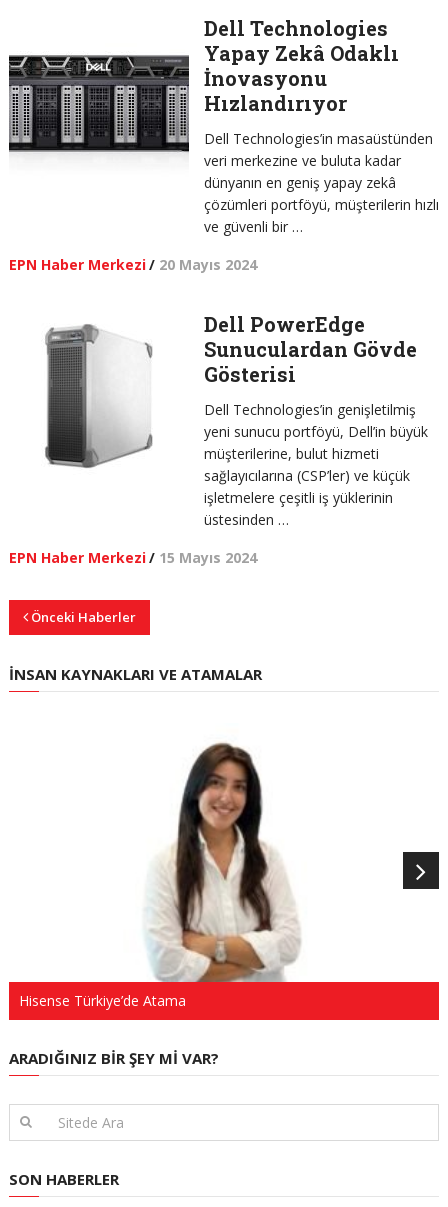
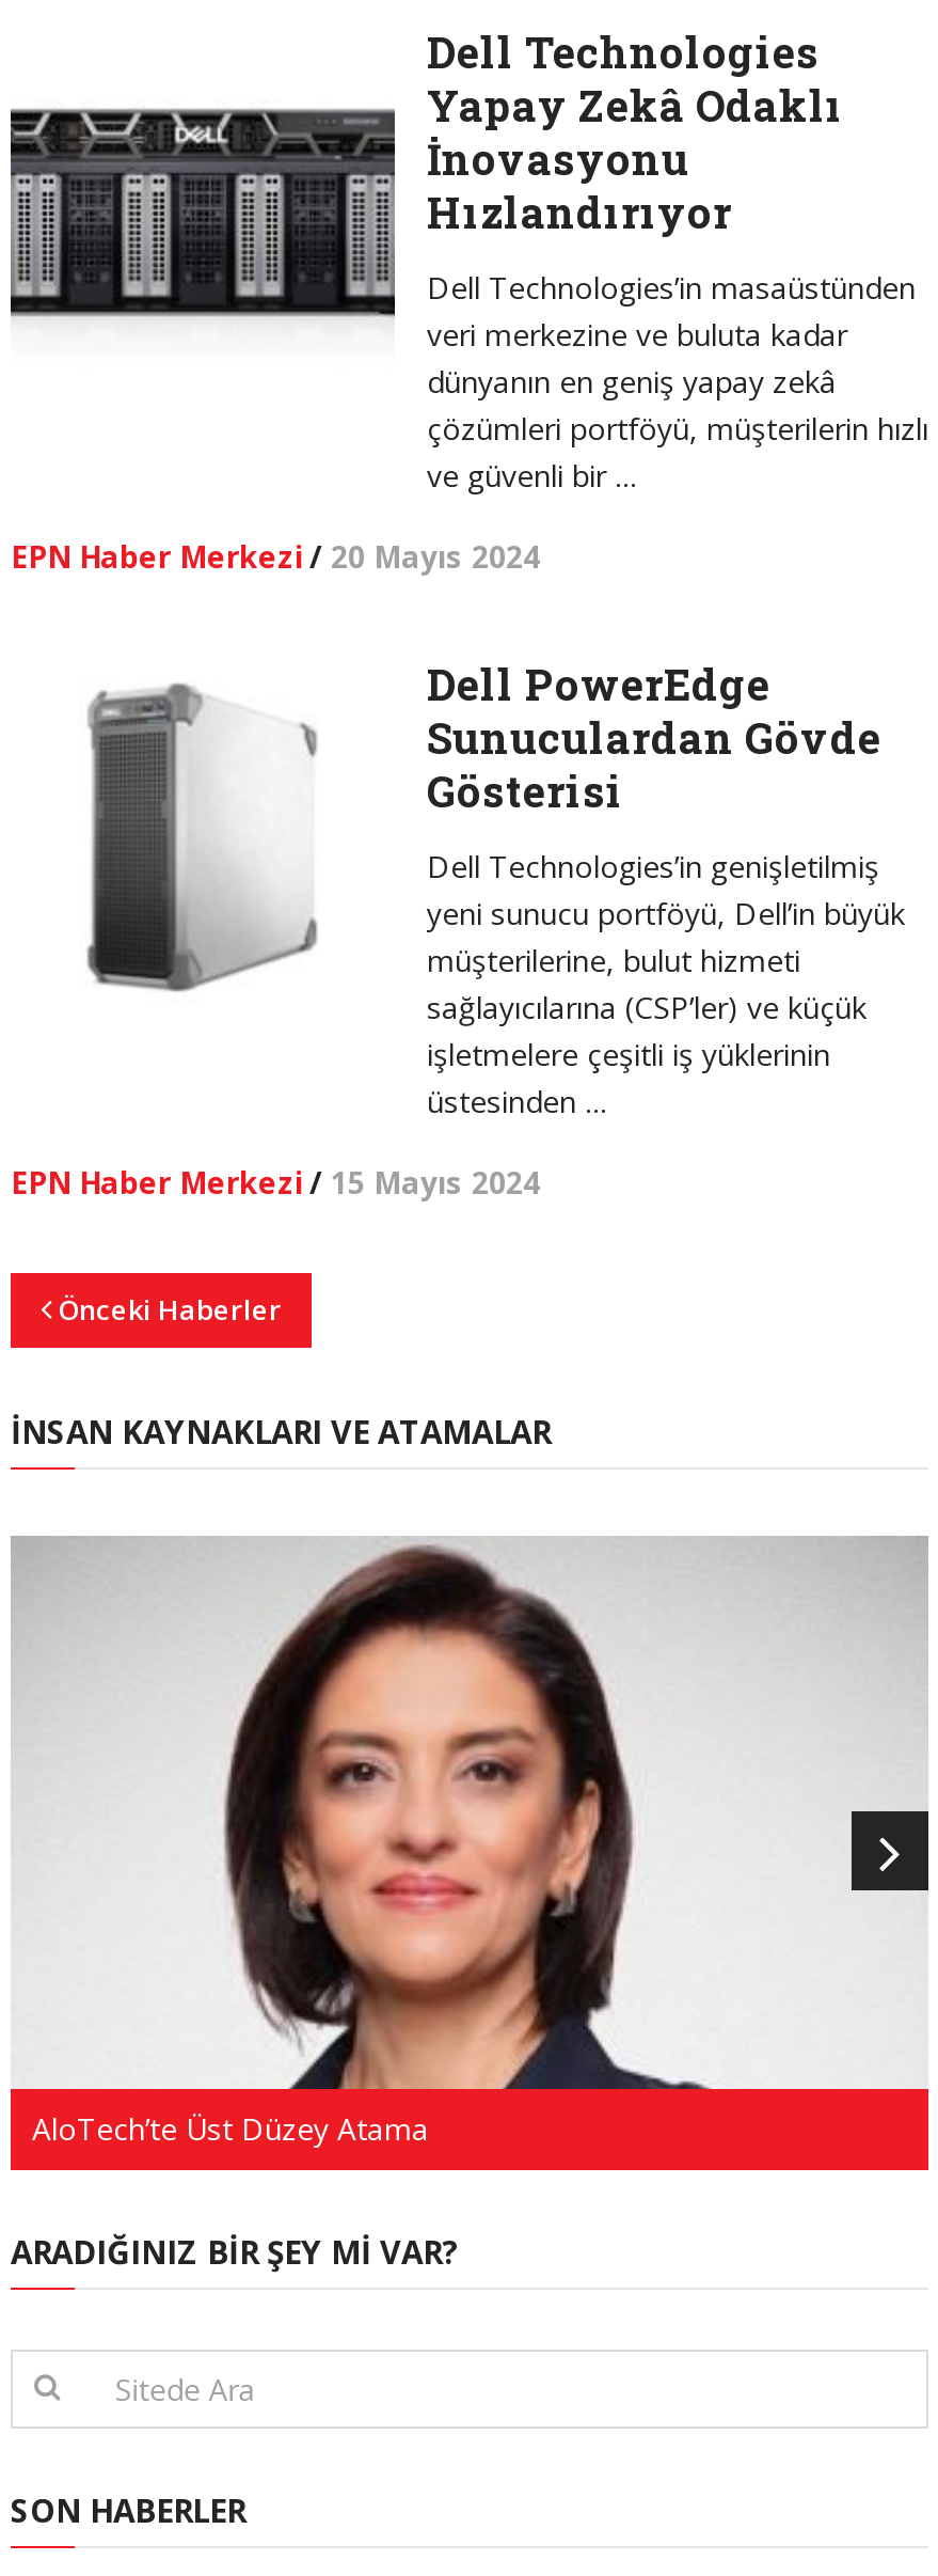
- [image]
- Hisense Türkiye’de Atama
+ [image]
+ AloTech’te Üst Düzey Atama
